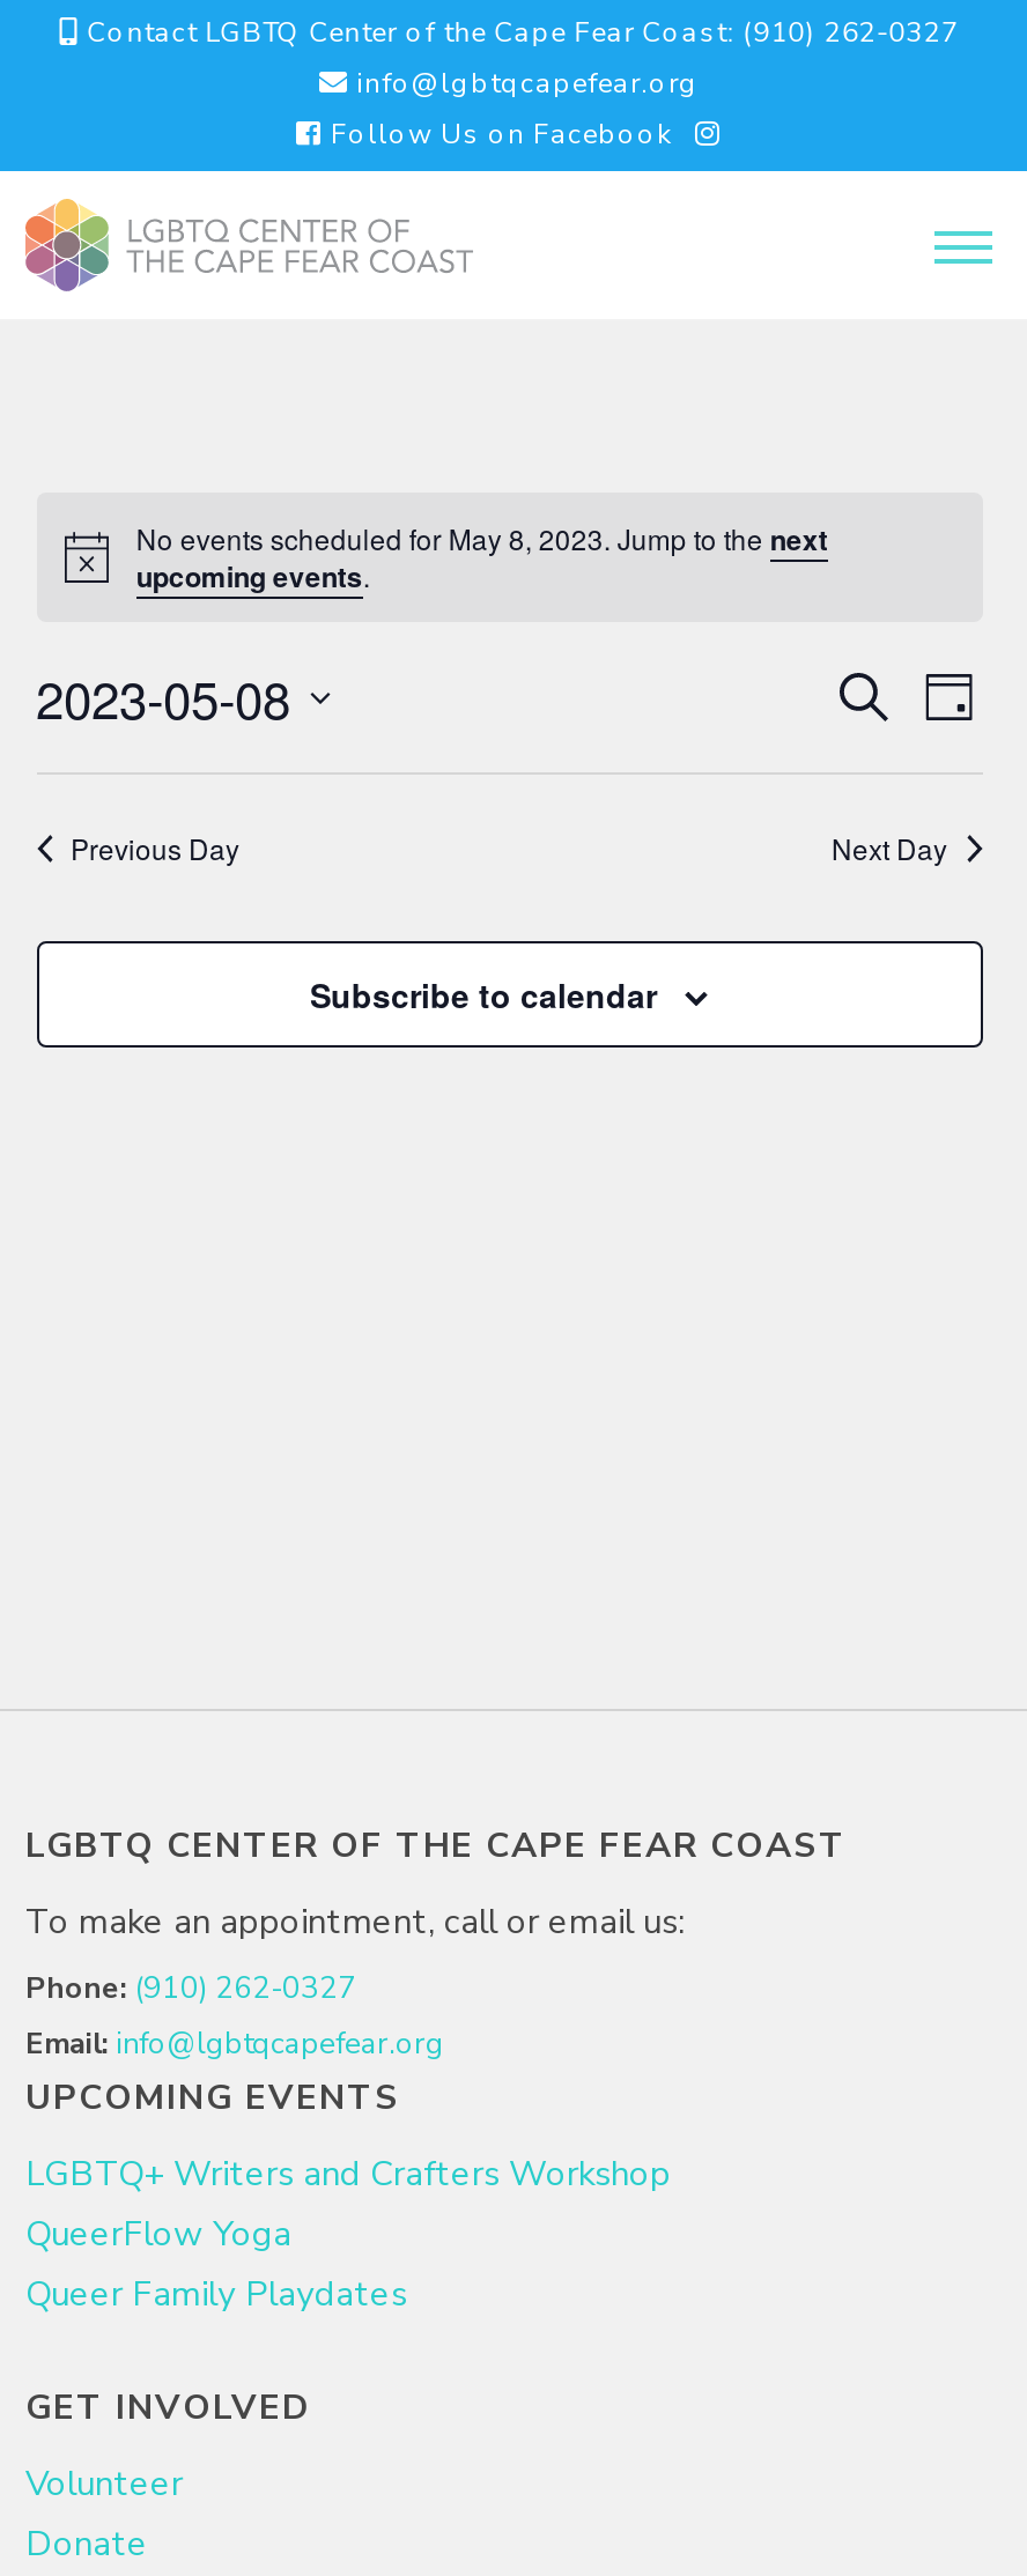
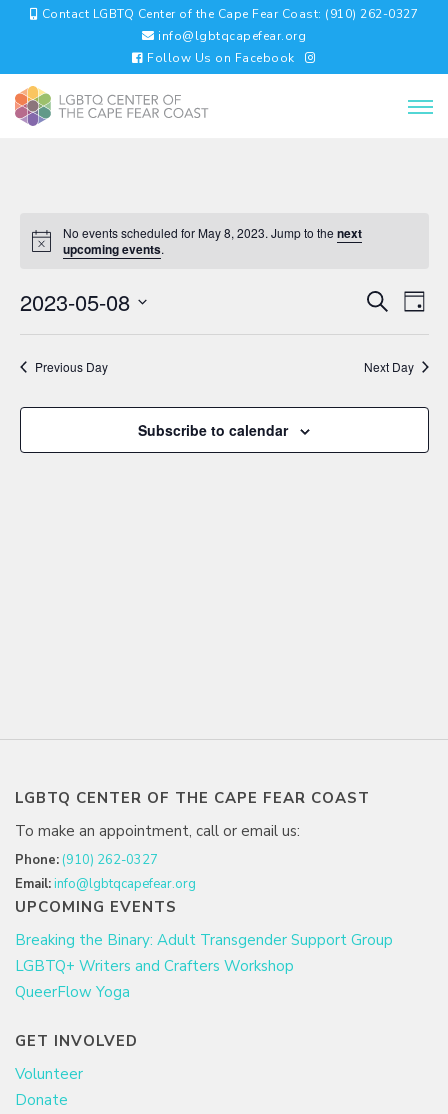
+ Breaking the Binary: Adult Transgender Support Group

moved down: LGBTQ+ Writers and Crafters Workshop | QueerFlow Yoga

- Queer Family Playdates
